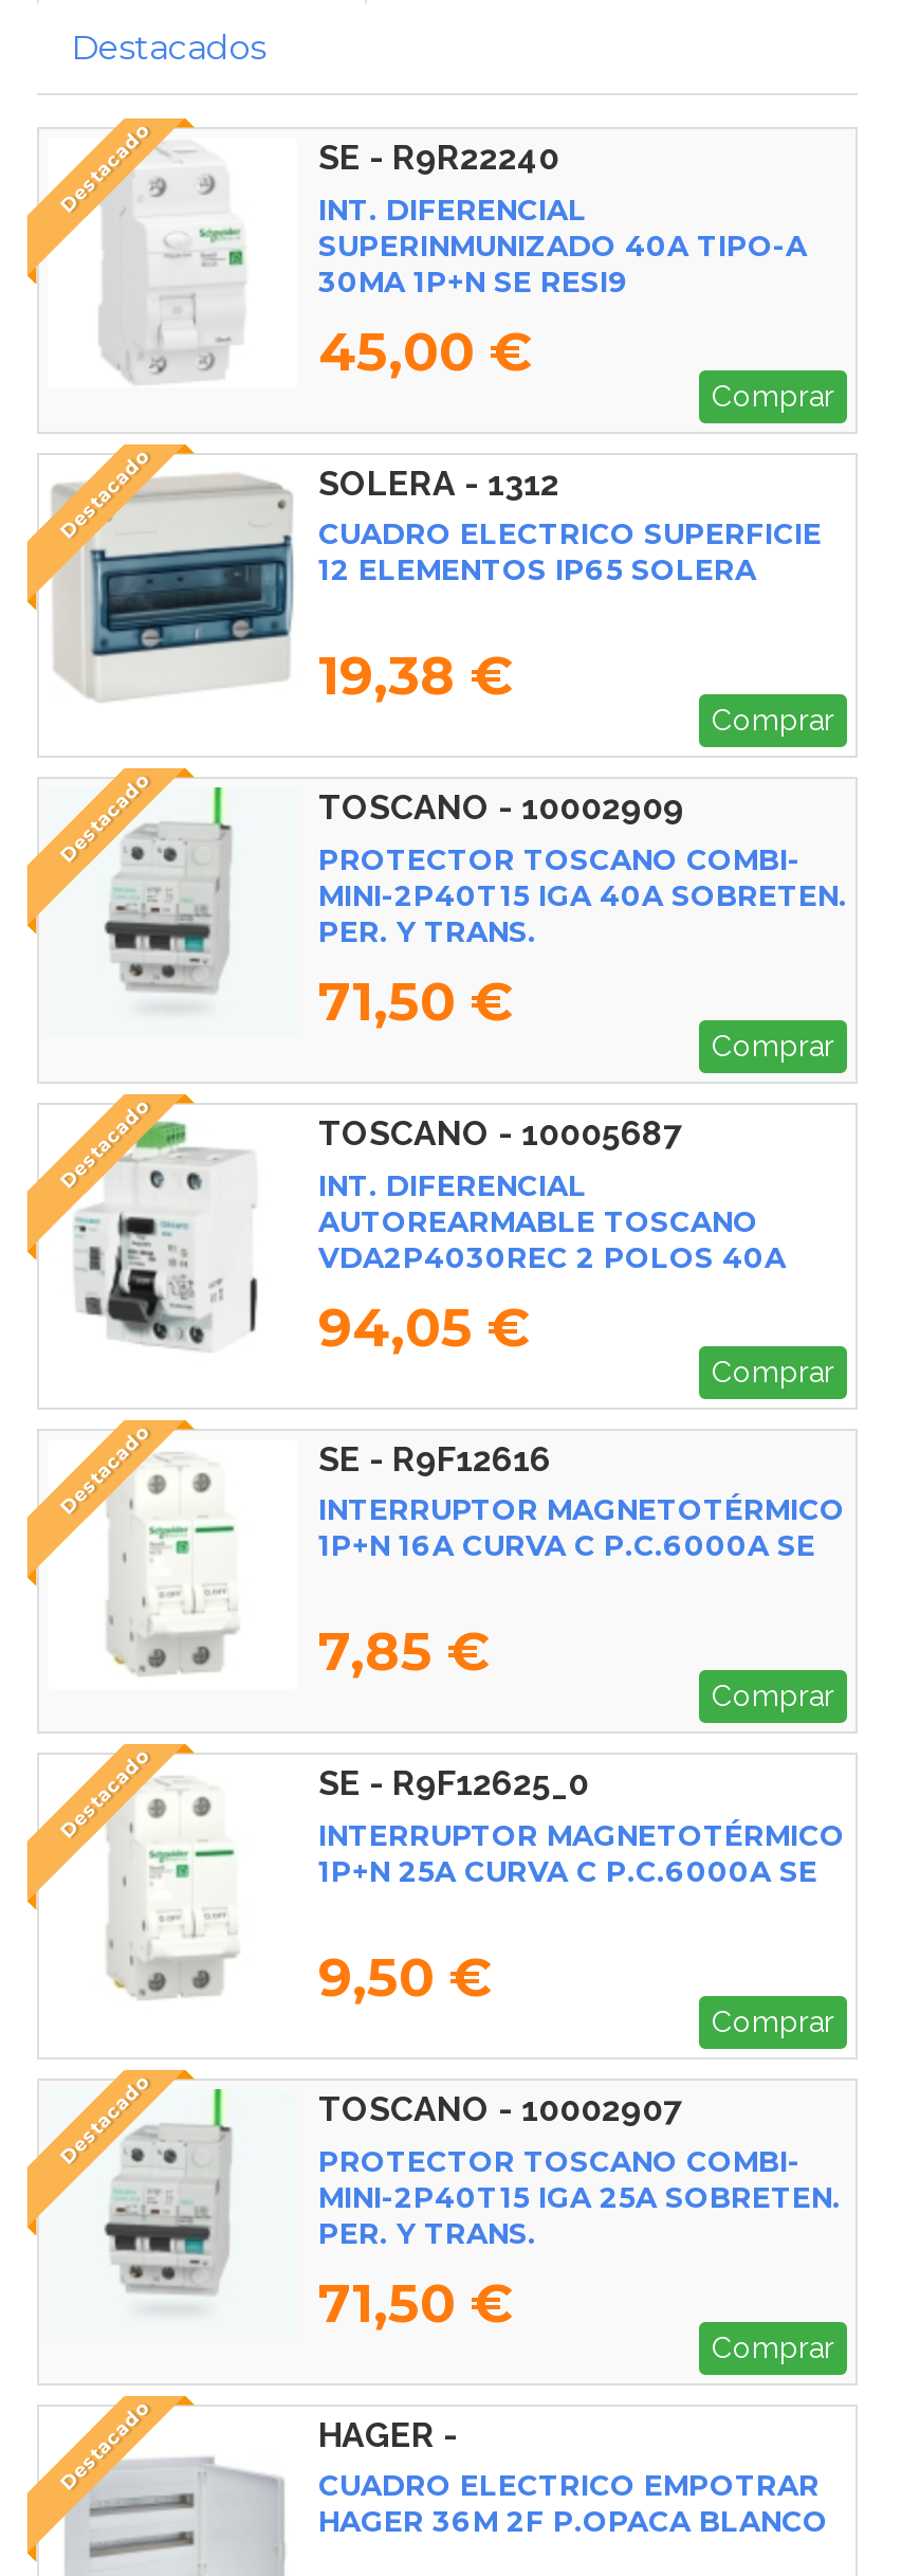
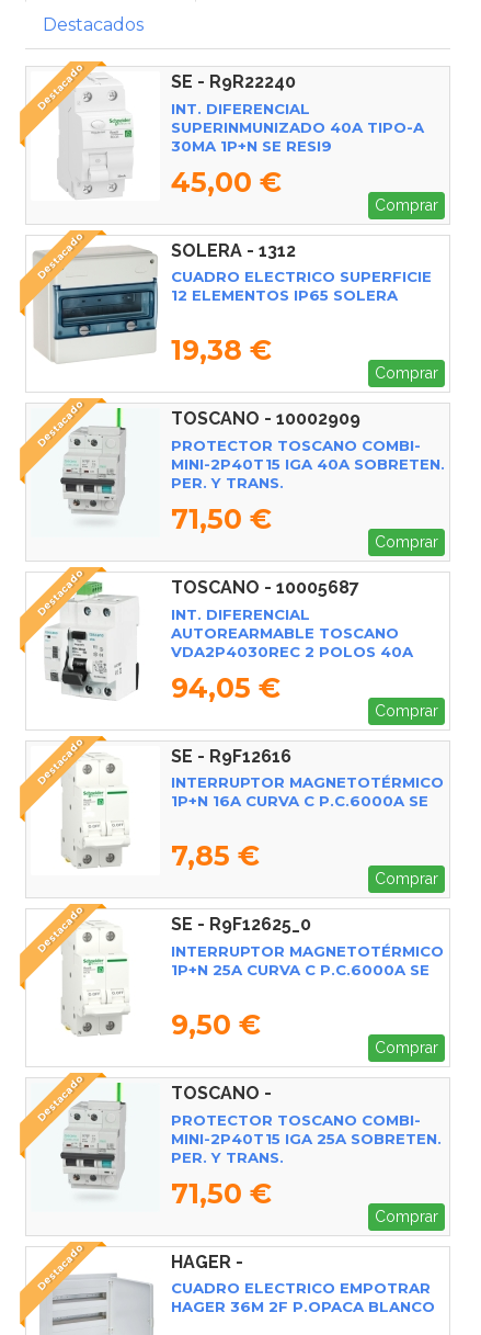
- TOSCANO - 10002907
+ TOSCANO -
